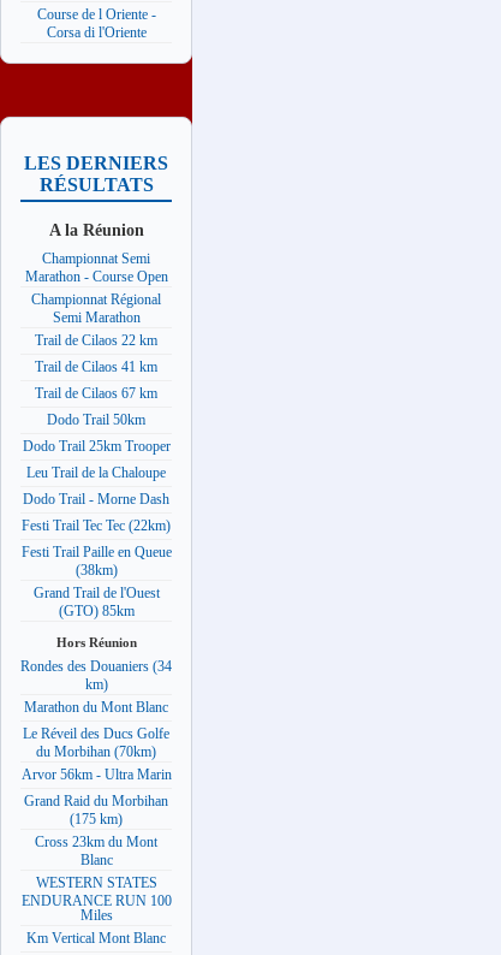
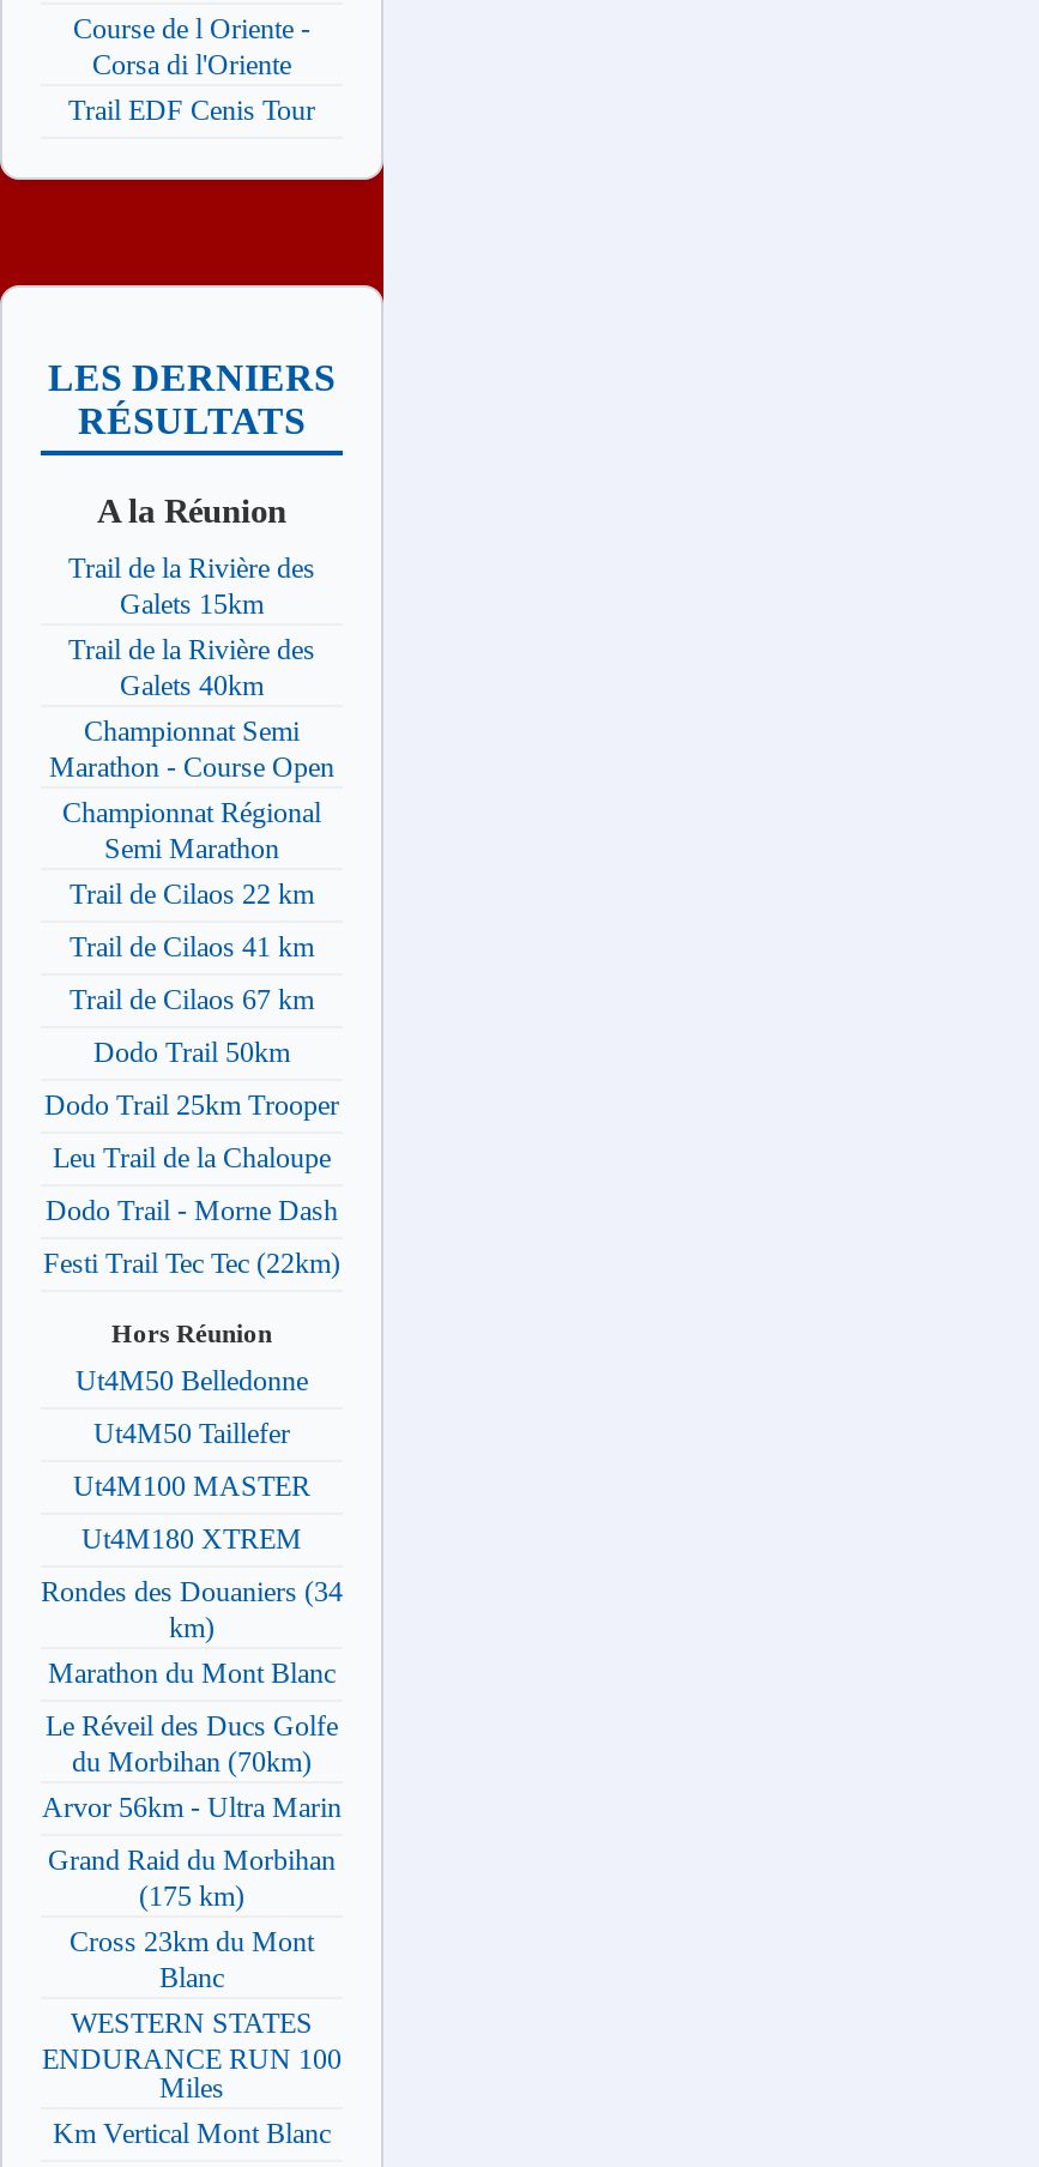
+ Trail EDF Cenis Tour

+ Trail de la Rivière des
+ Galets 15km
+ Trail de la Rivière des
+ Galets 40km

- Festi Trail Paille en Queue
- (38km)
- Grand Trail de l'Ouest
- (GTO) 85km

+ Ut4M50 Belledonne
+ Ut4M50 Taillefer
+ Ut4M100 MASTER
+ Ut4M180 XTREM
